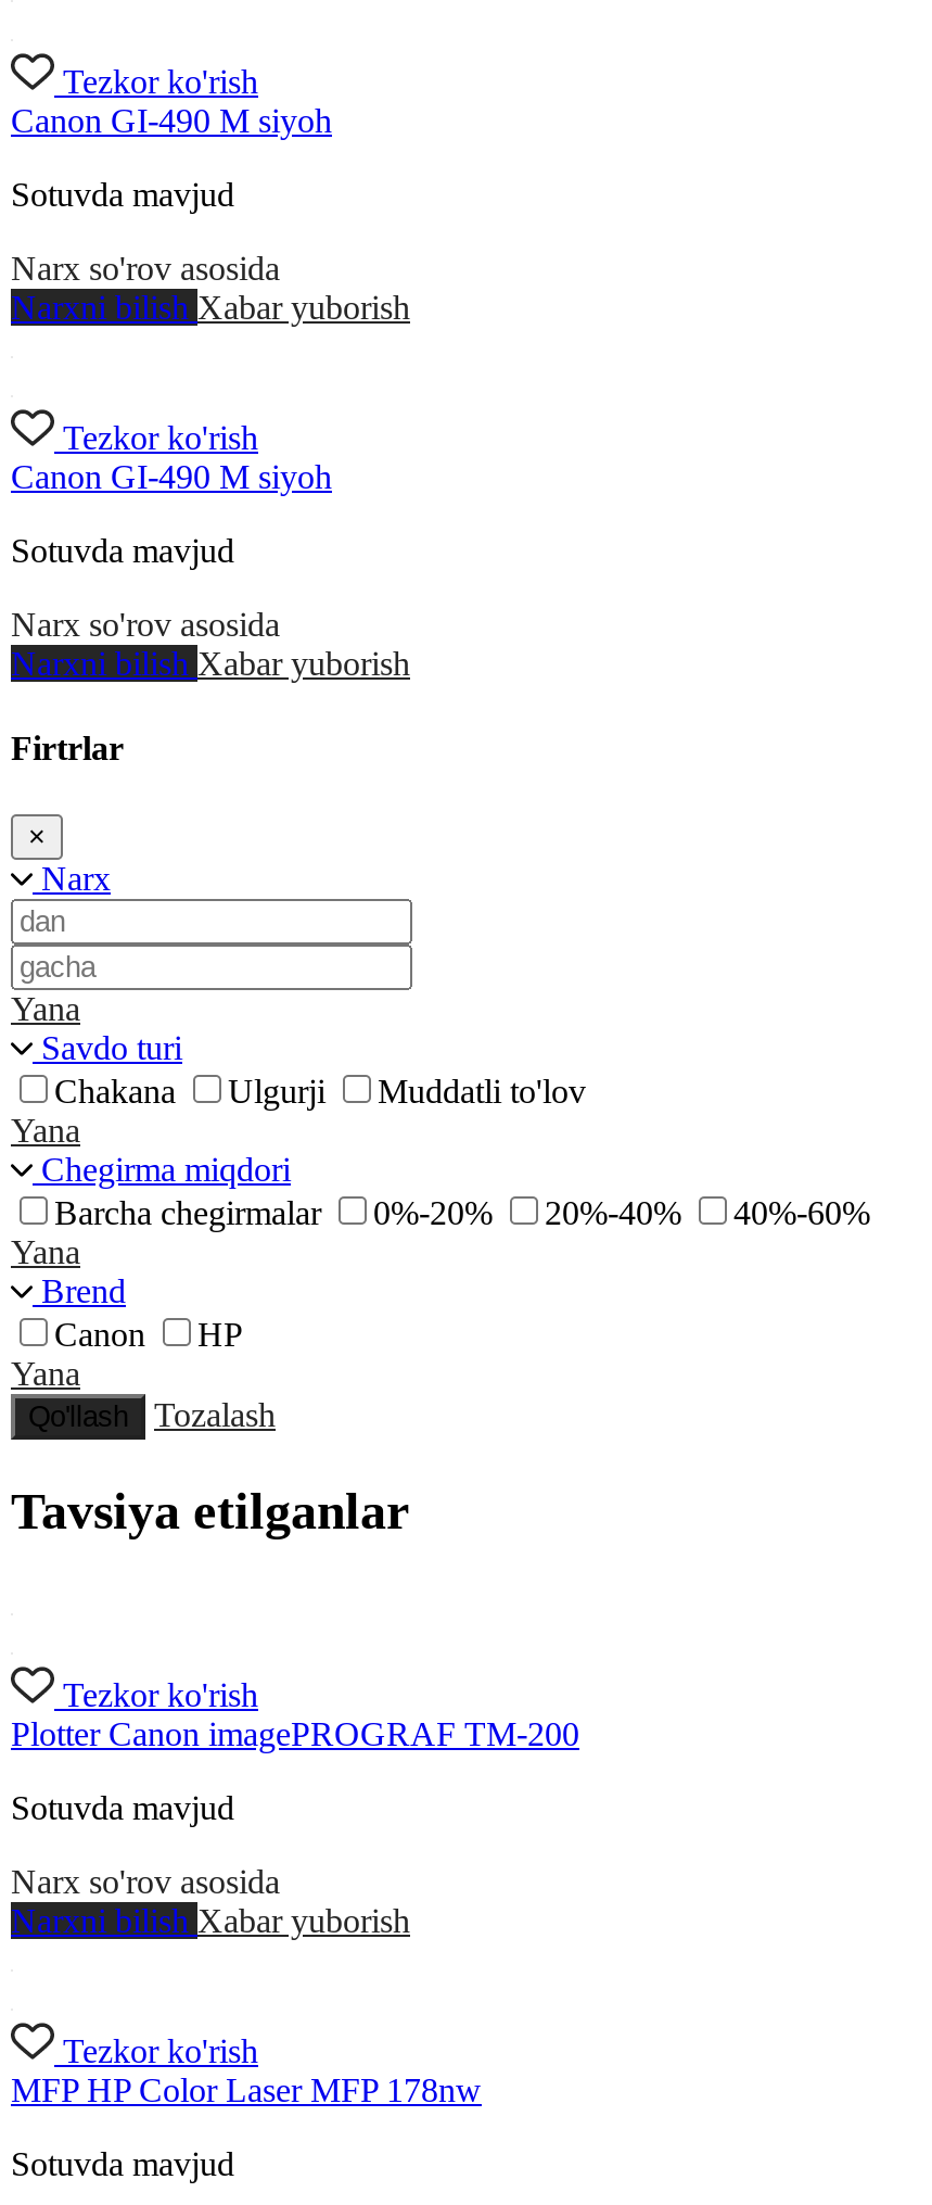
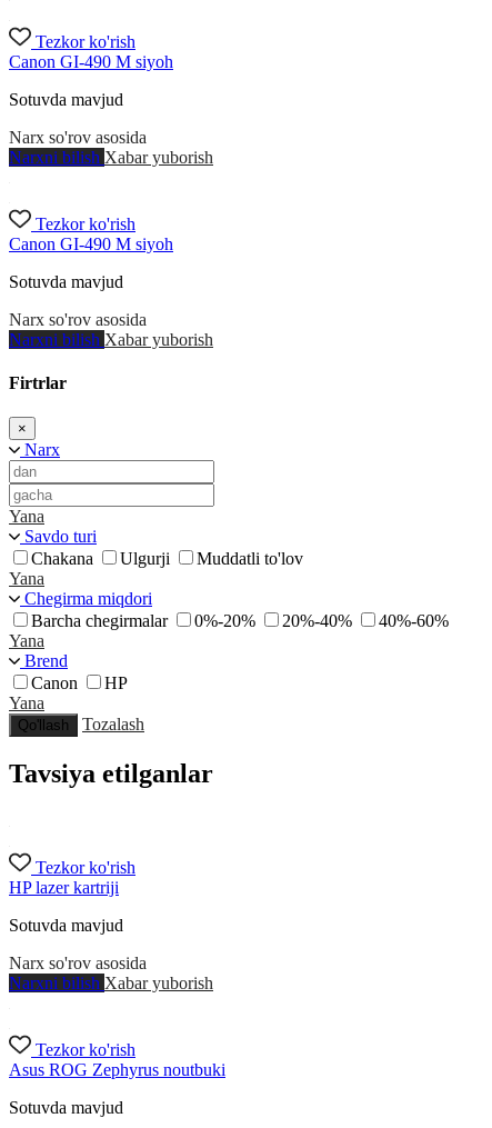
- Plotter Canon imagePROGRAF TM-200
+ HP lazer kartriji

- MFP HP Color Laser MFP 178nw
+ Asus ROG Zephyrus noutbuki
